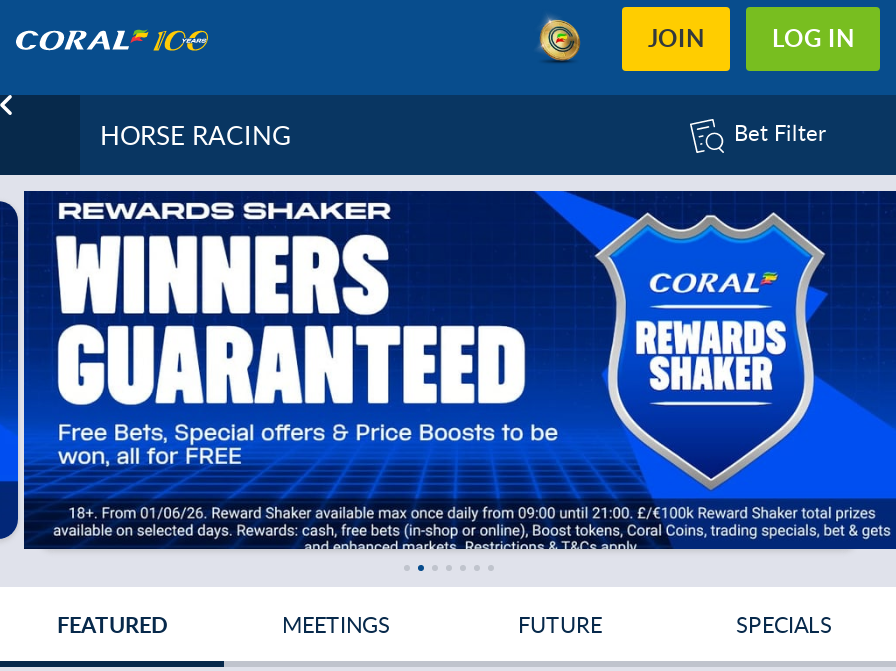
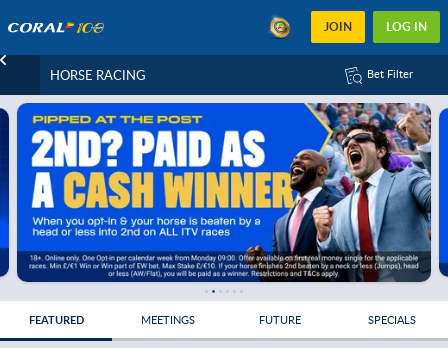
- [image]
+ [image]
